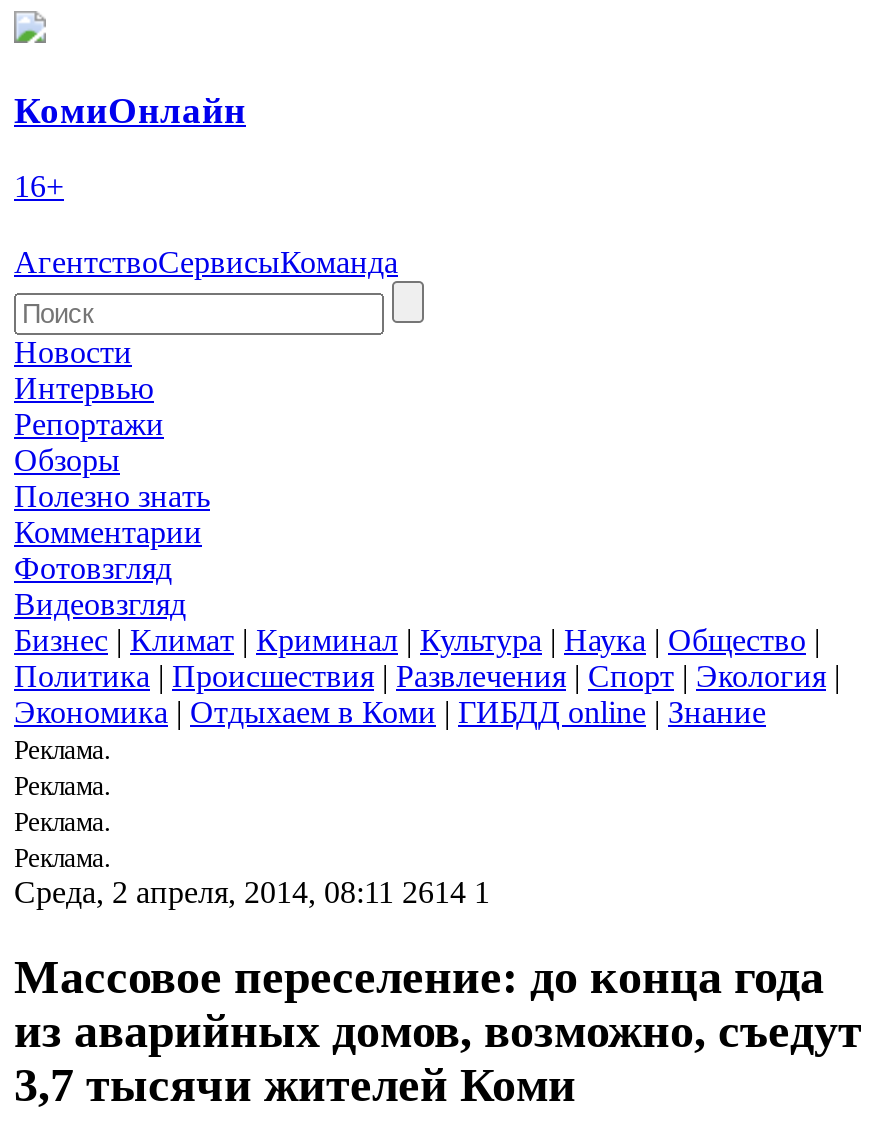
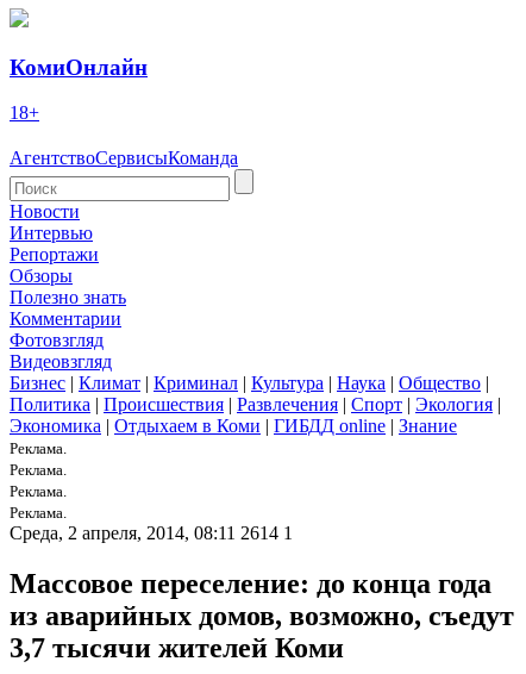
- 16+
+ 18+
